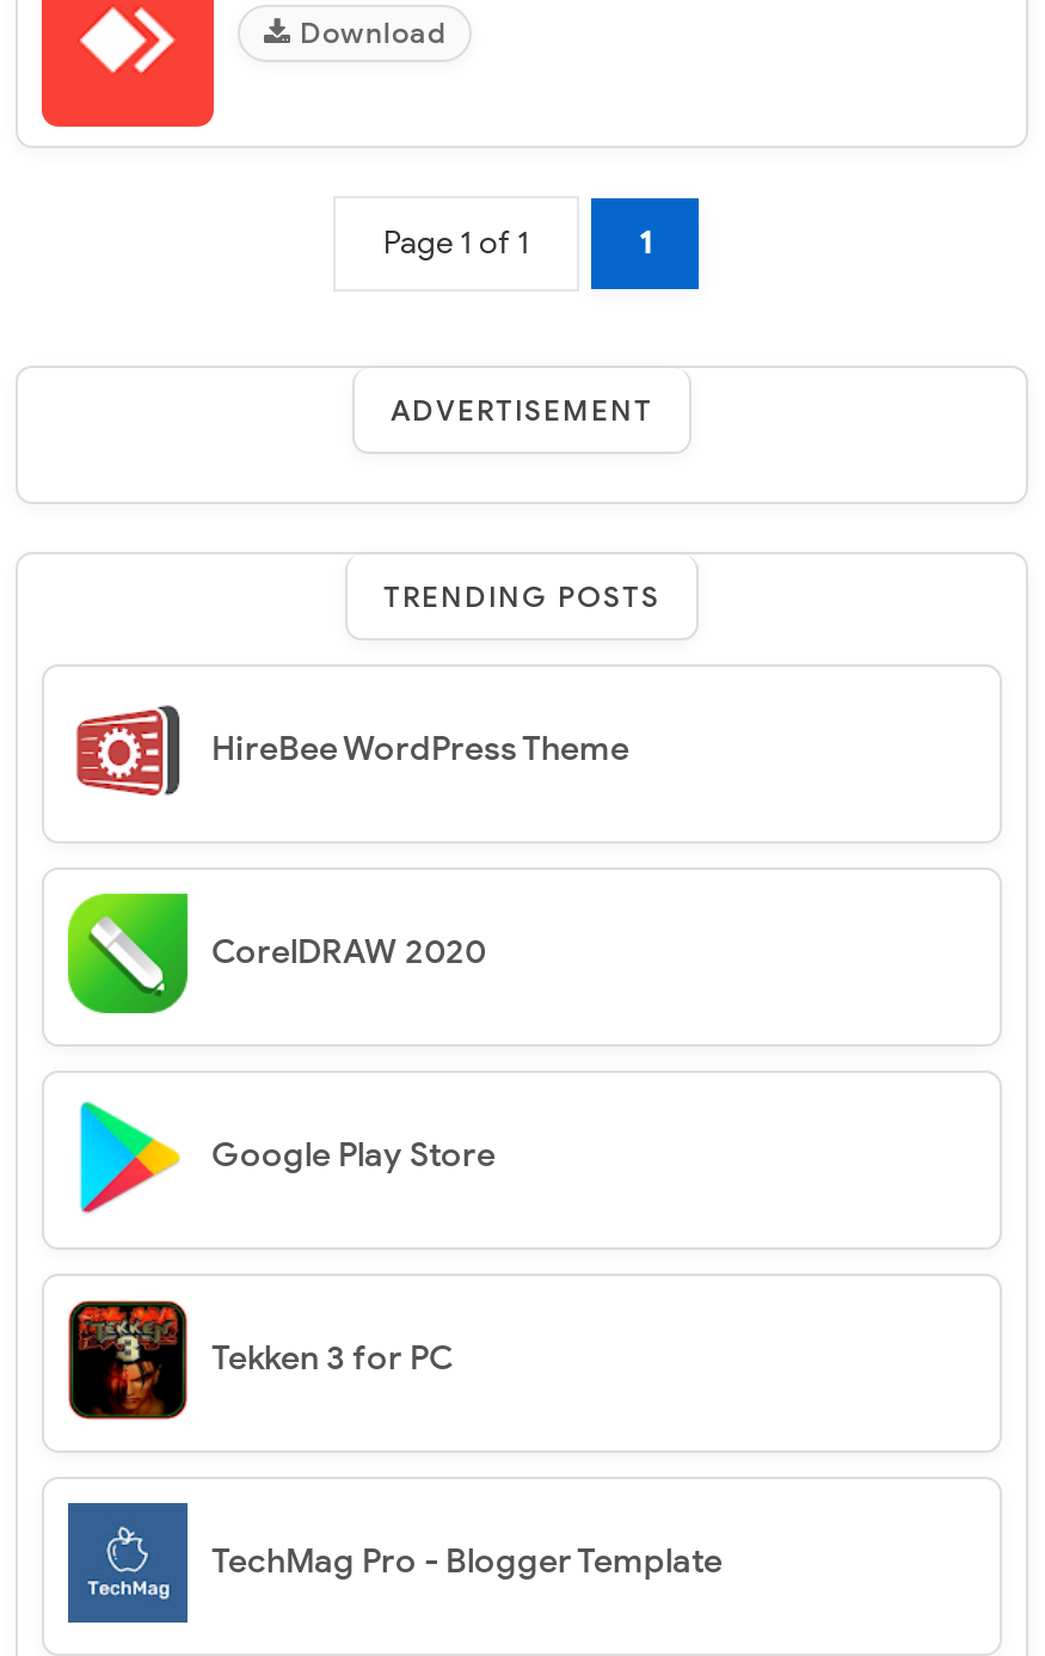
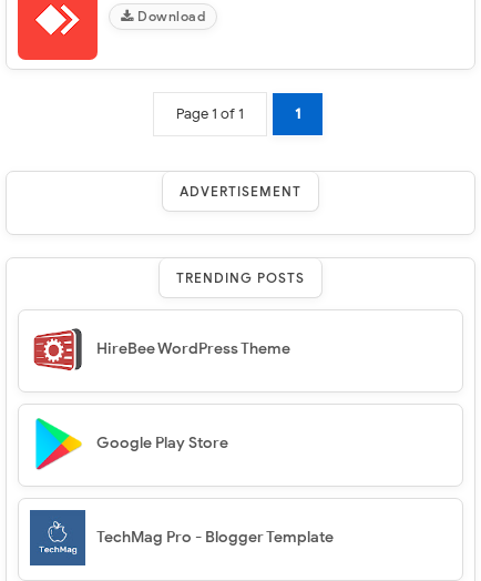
- [image]
- CorelDRAW 2020

- [image]
- Tekken 3 for PC
